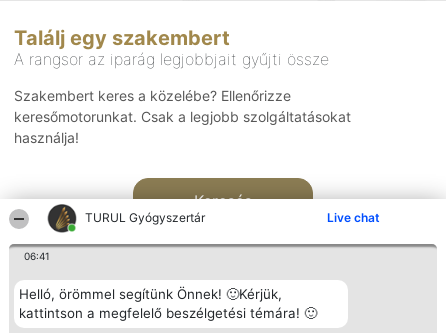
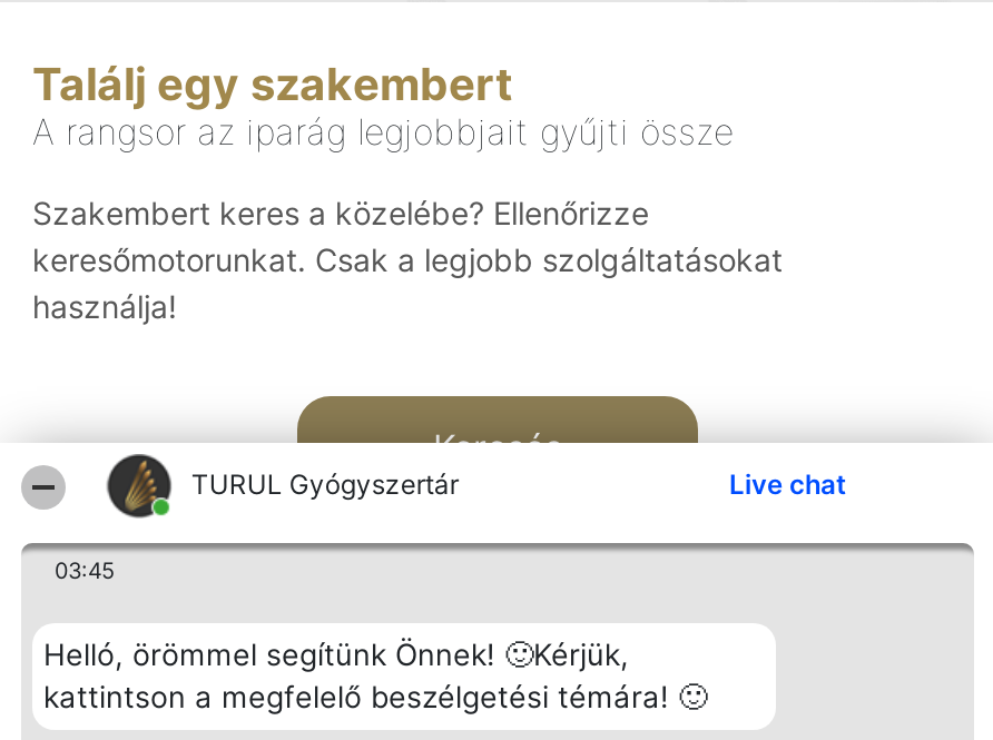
- 06:41
+ 03:45
